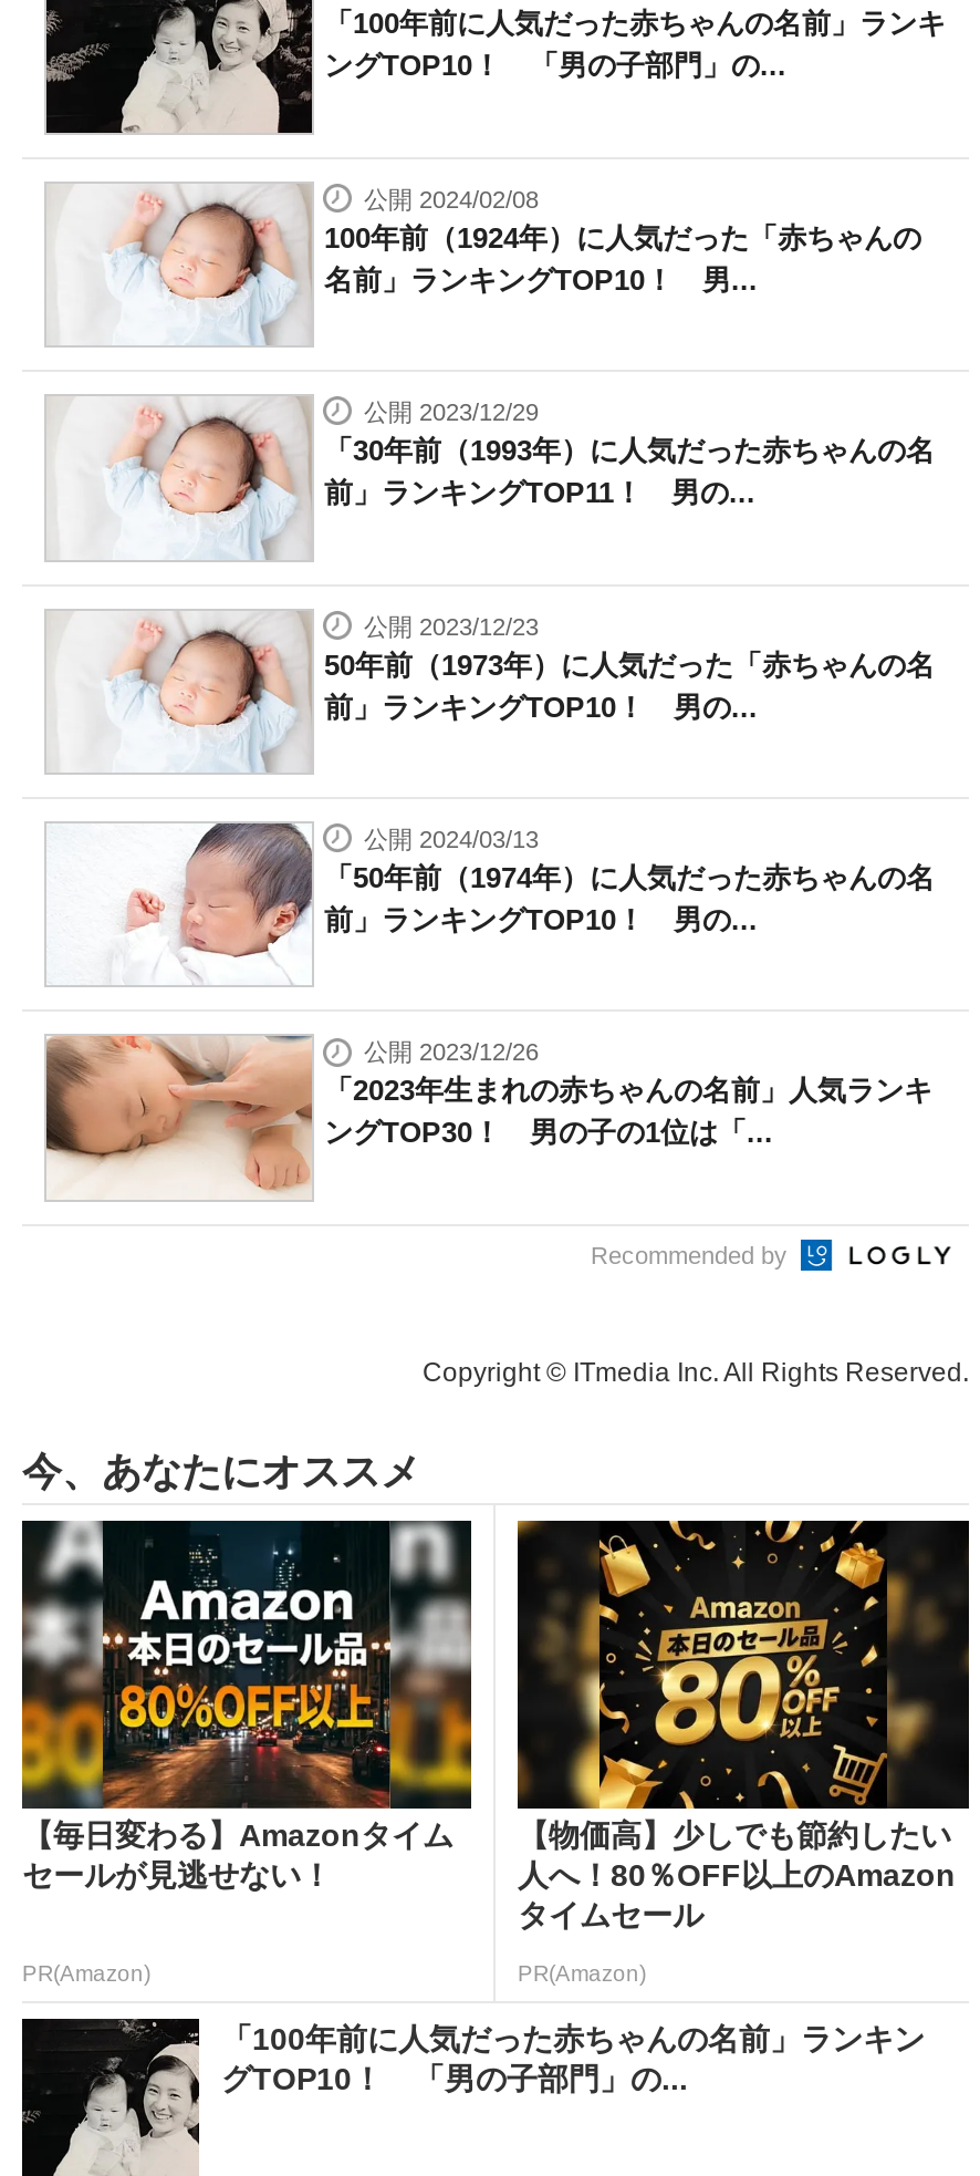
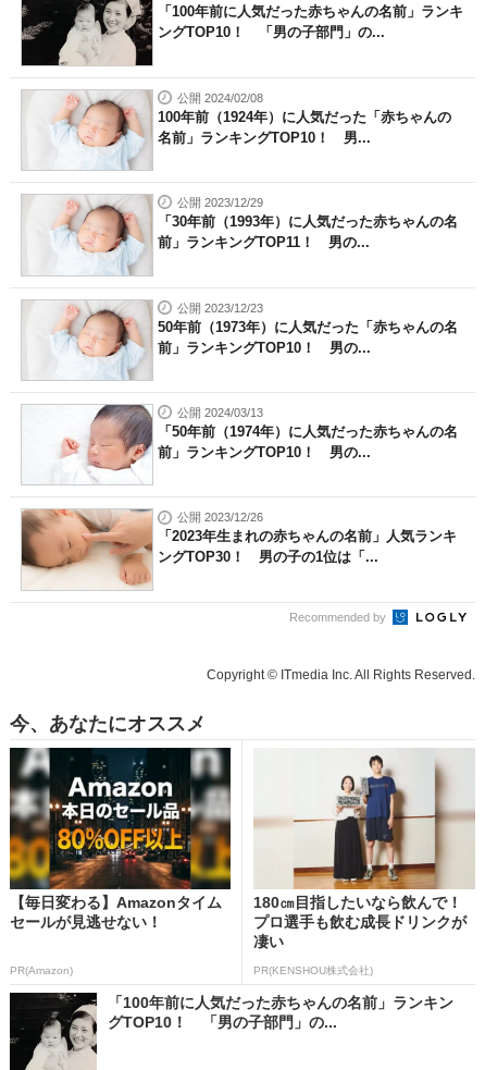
- [image]
- 【物価高】少しでも節約したい
- 人へ！80％OFF以上のAmazon
- タイムセール
+ [image]
+ 180㎝目指したいなら飲んで！
+ プロ選手も飲む成長ドリンクが
+ 凄い

- PR(Amazon)
+ PR(KENSHOU株式会社)
